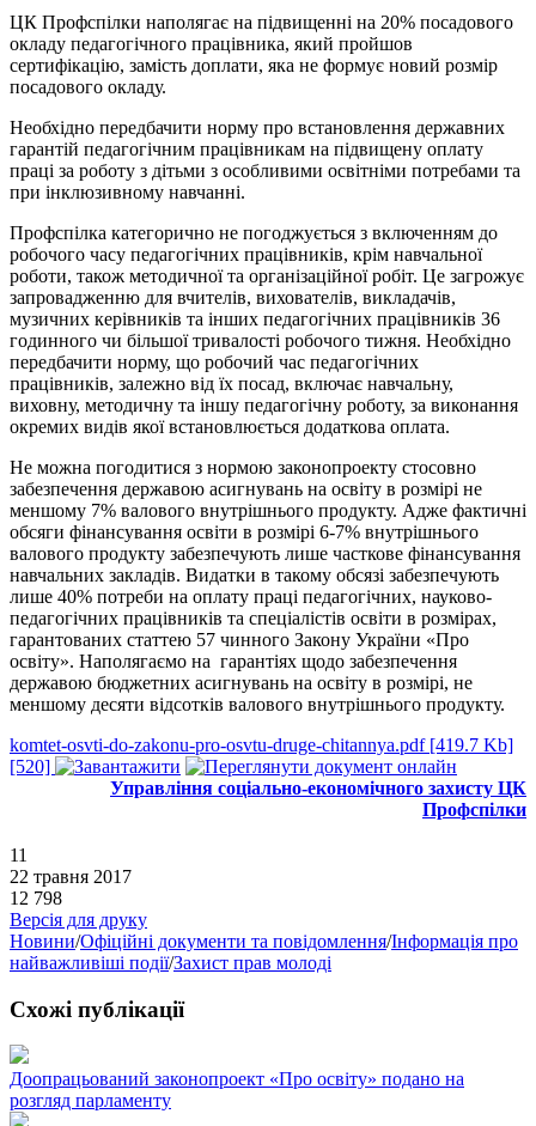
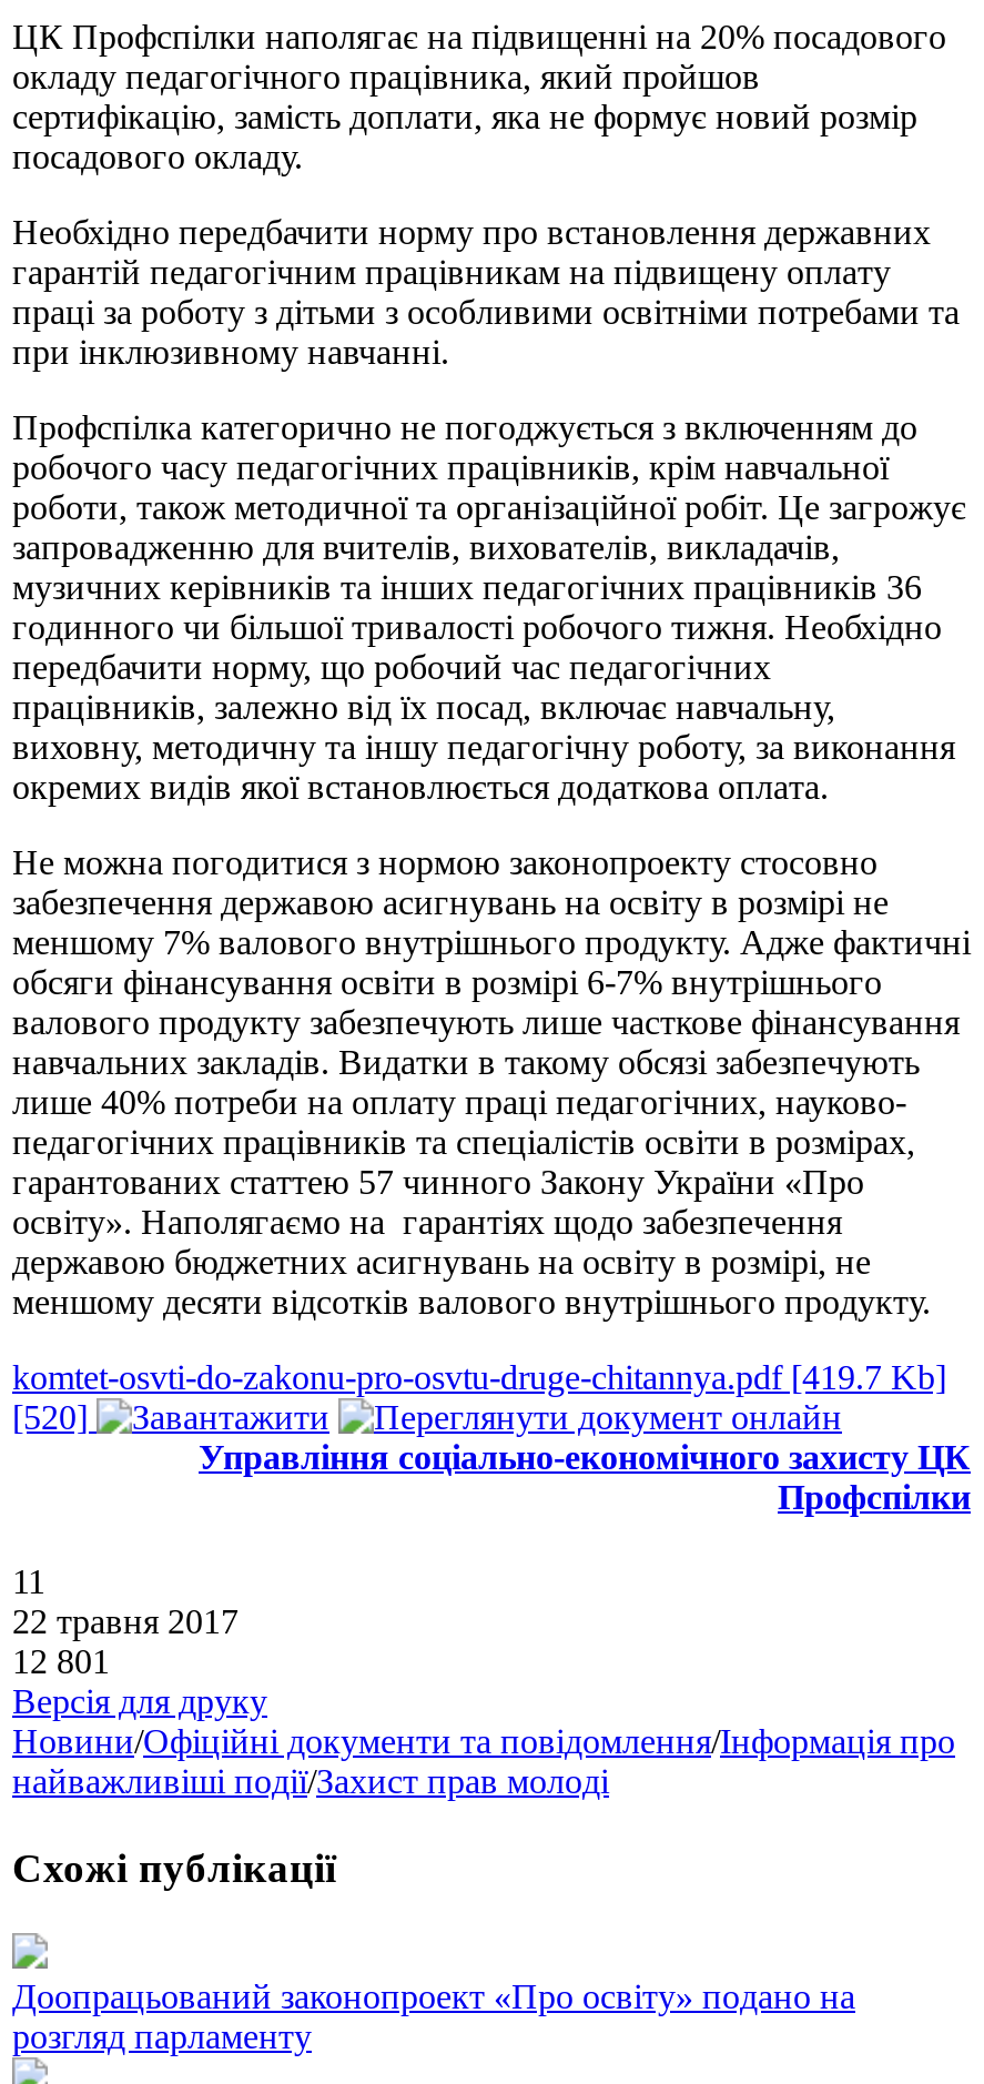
- 12 798
+ 12 801
